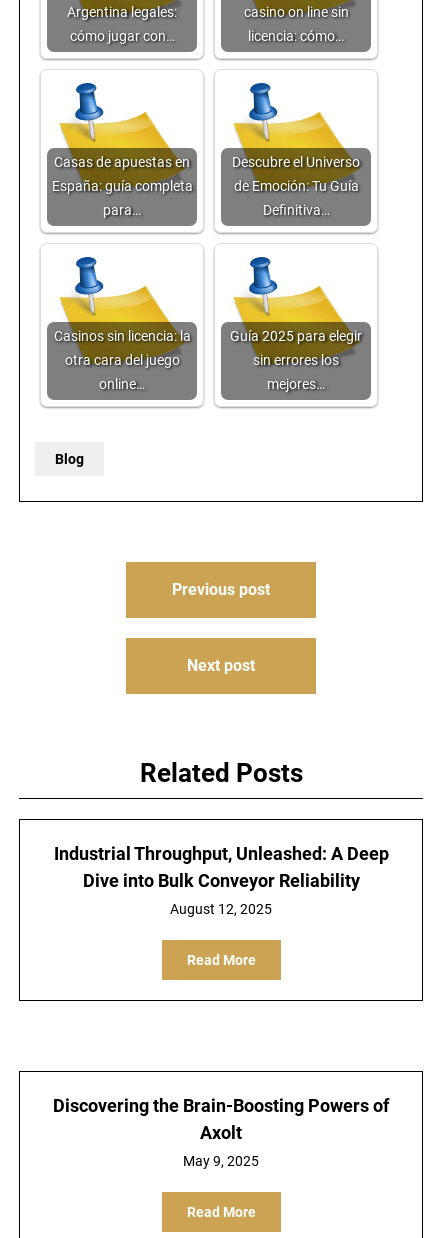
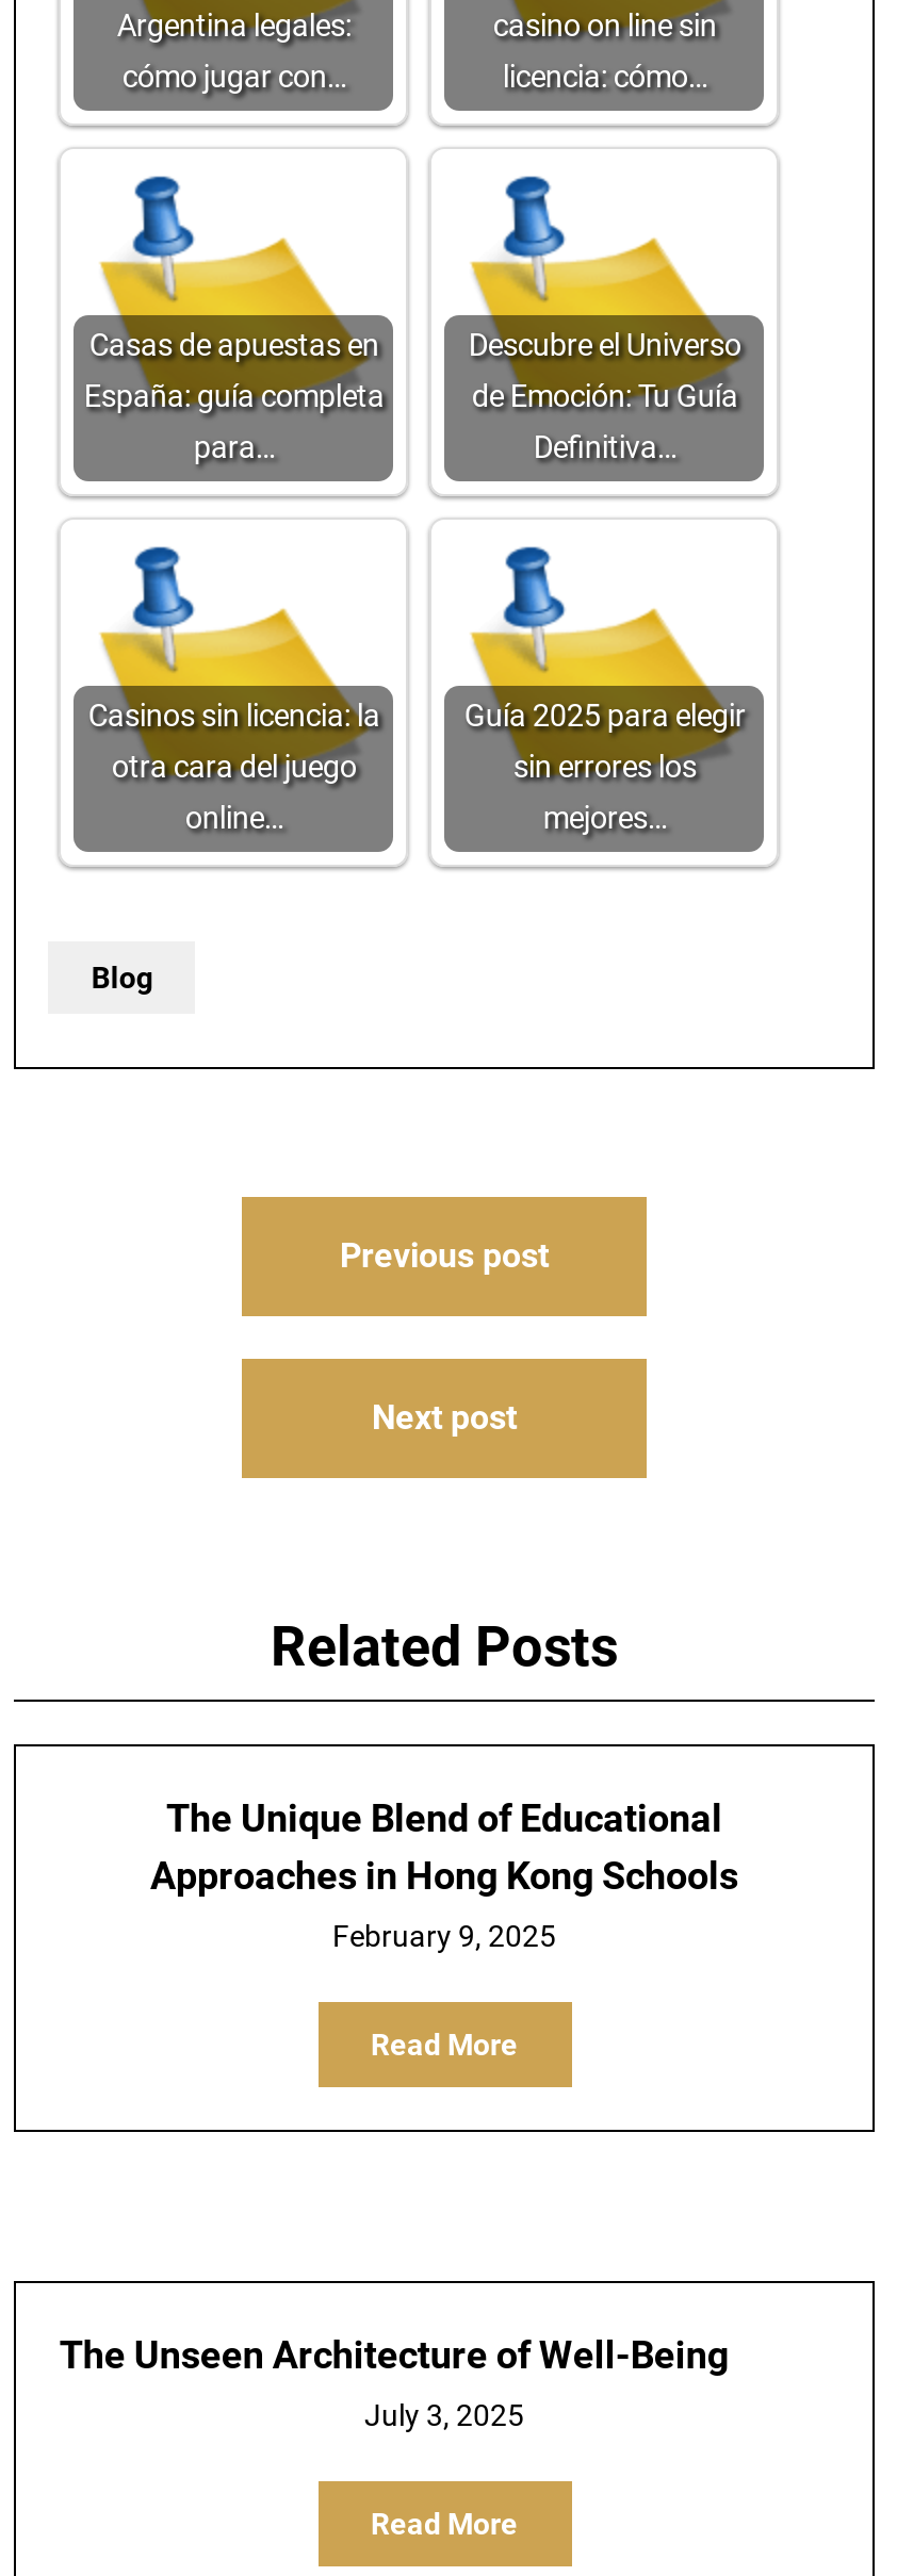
- Industrial Throughput, Unleashed: A Deep
- Dive into Bulk Conveyor Reliability
+ The Unique Blend of Educational
+ Approaches in Hong Kong Schools

- August 12, 2025
+ February 9, 2025

- Discovering the Brain-Boosting Powers of
- Axolt
+ The Unseen Architecture of Well-Being

- May 9, 2025
+ July 3, 2025
